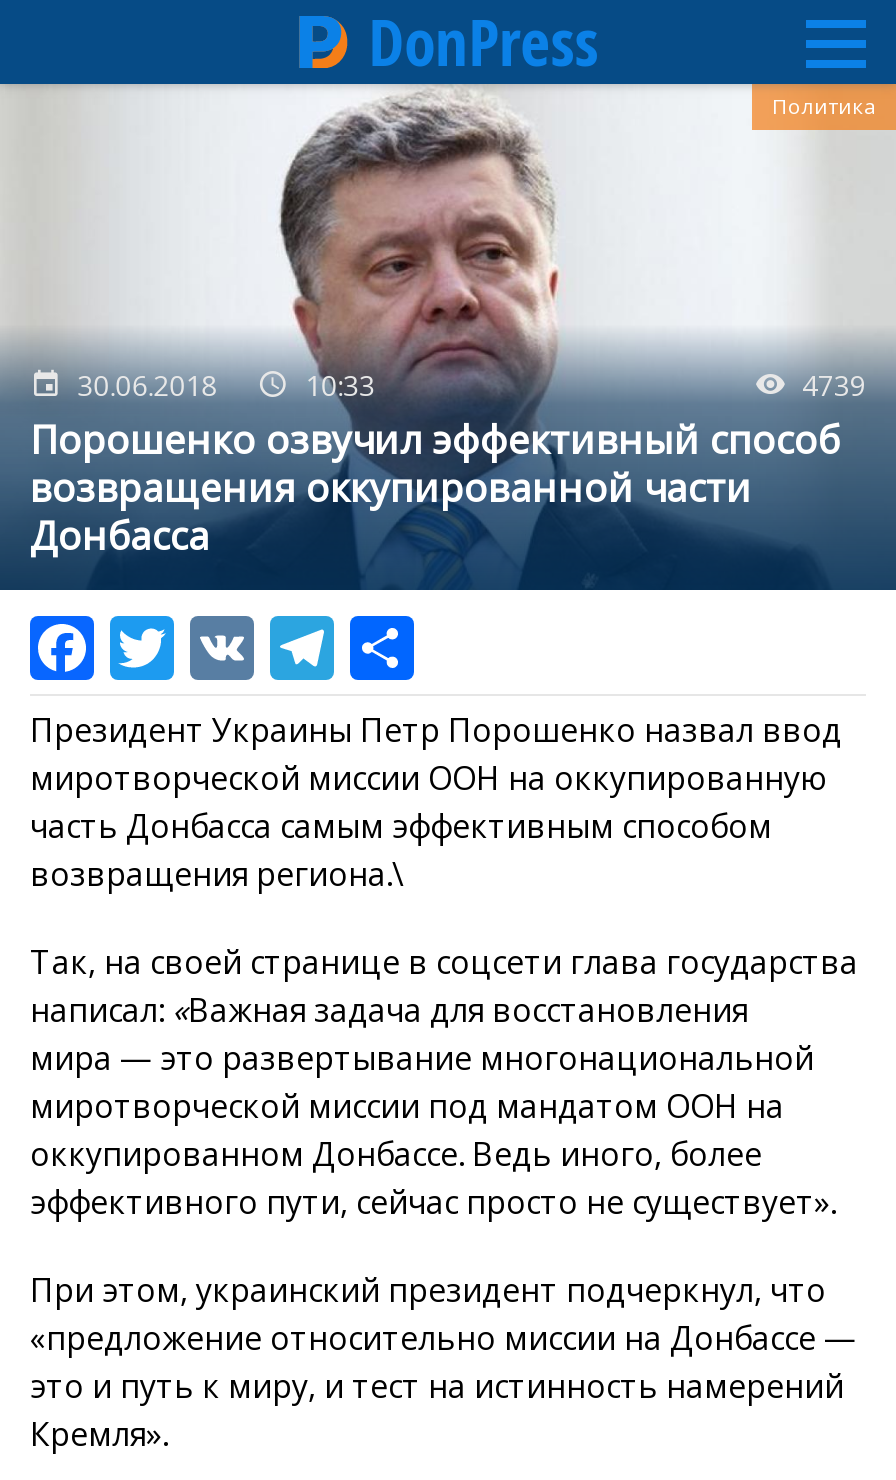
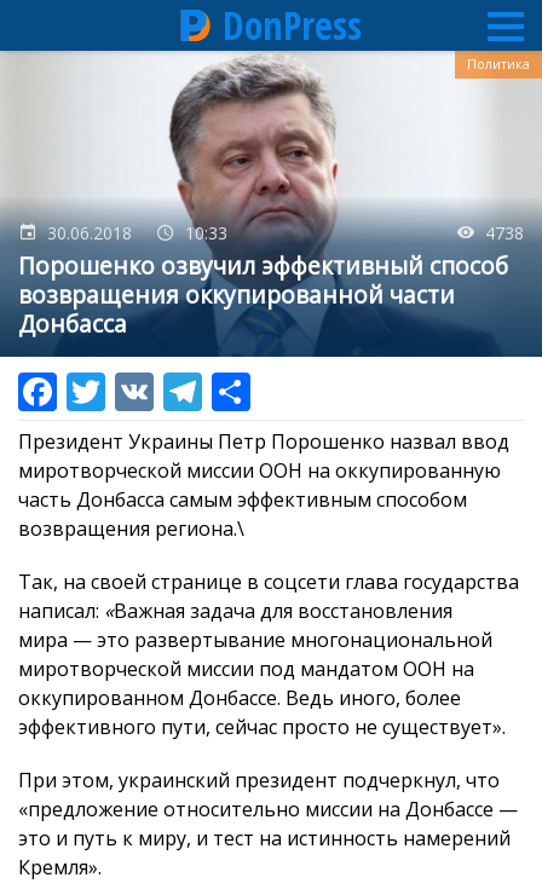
- 4739
+ 4738
